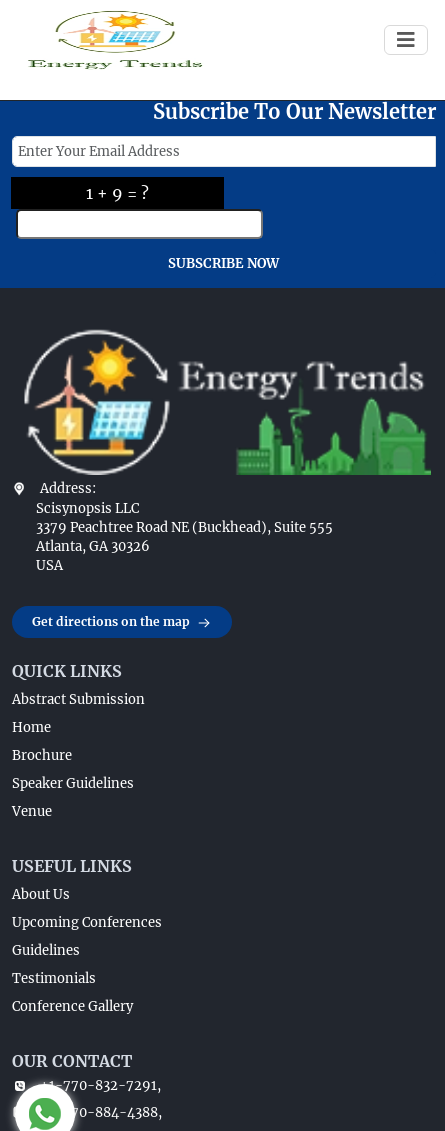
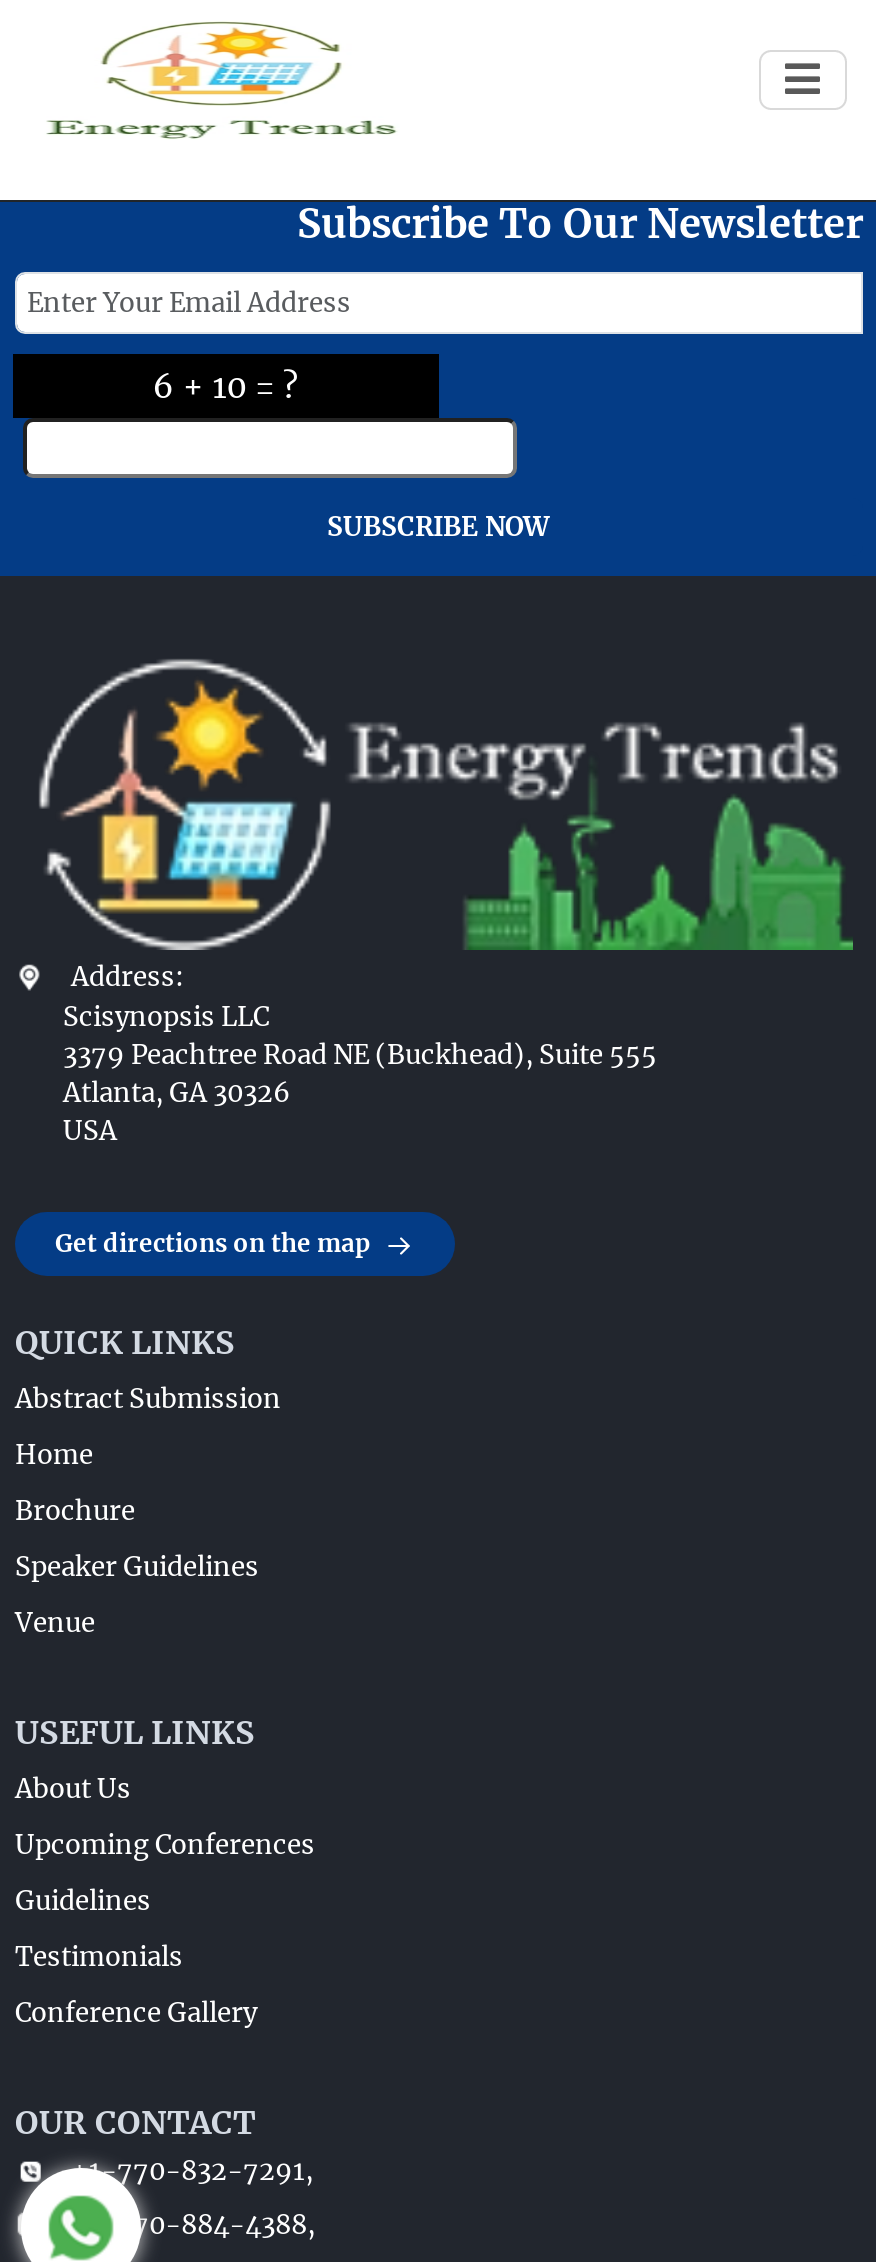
- 1 + 9 = ?
+ 6 + 10 = ?
